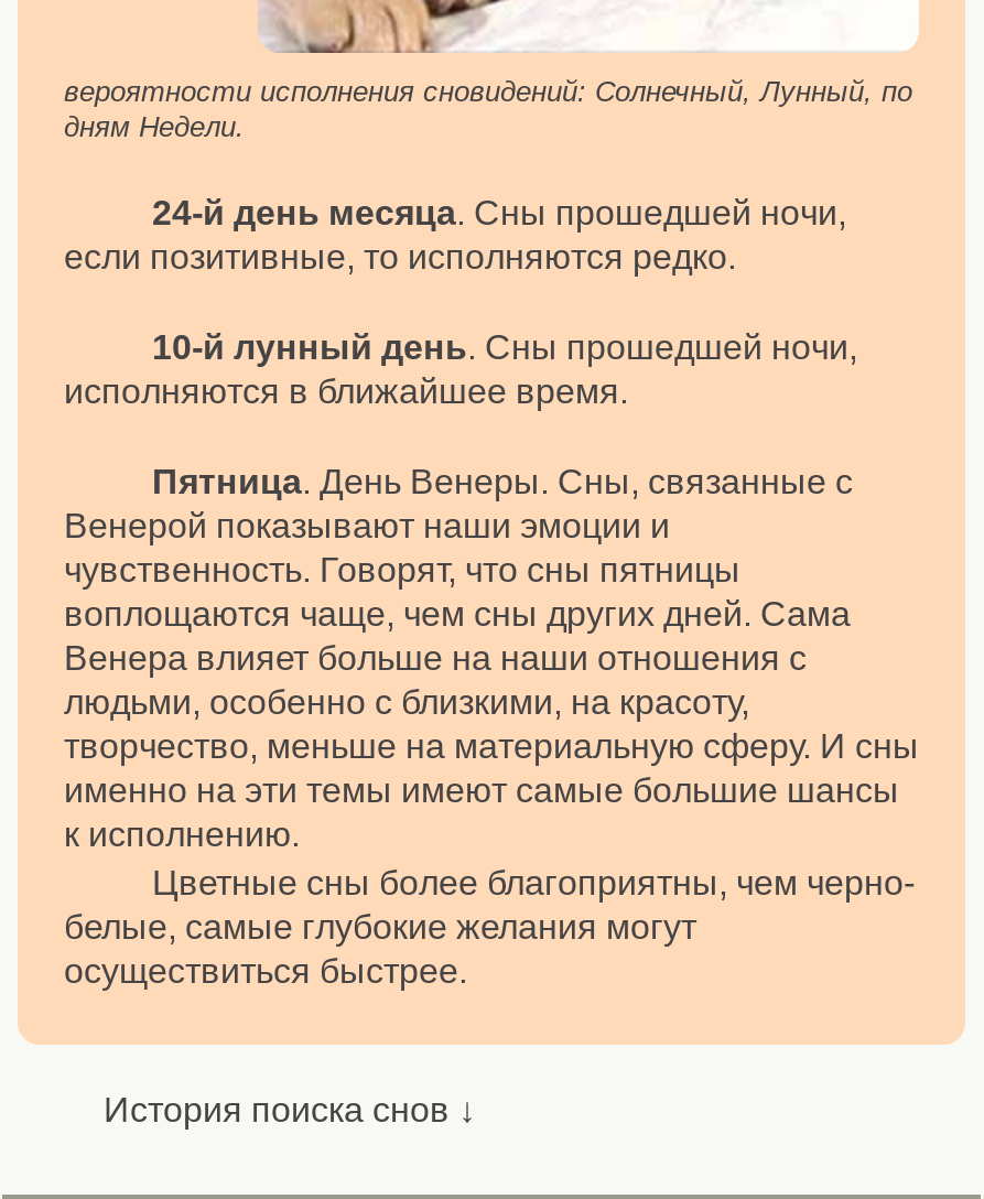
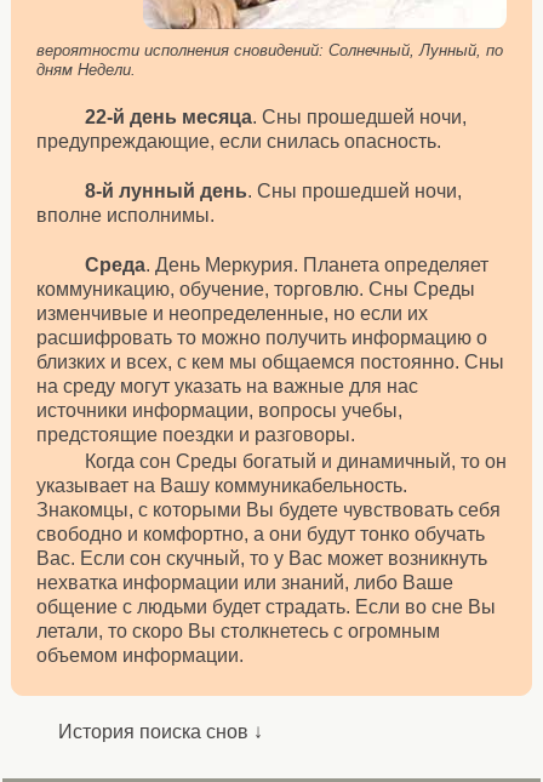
- 24-й день месяца. Сны прошедшей ночи,
- если позитивные, то исполняются редко.
+ 22-й день месяца. Сны прошедшей ночи,
+ предупреждающие, если снилась опасность.

- 10-й лунный день. Сны прошедшей ночи,
- исполняются в ближайшее время.
+ 8-й лунный день. Сны прошедшей ночи,
+ вполне исполнимы.

- Пятница. День Венеры. Сны, связанные с
- Венерой показывают наши эмоции и
- чувственность. Говорят, что сны пятницы
- воплощаются чаще, чем сны других дней. Сама
- Венера влияет больше на наши отношения с
- людьми, особенно с близкими, на красоту,
- творчество, меньше на материальную сферу. И сны
- именно на эти темы имеют самые большие шансы
- к исполнению.
- Цветные сны более благоприятны, чем черно-
- белые, самые глубокие желания могут
- осуществиться быстрее.
+ Среда. День Меркурия. Планета определяет
+ коммуникацию, обучение, торговлю. Сны Среды
+ изменчивые и неопределенные, но если их
+ расшифровать то можно получить информацию о
+ близких и всех, с кем мы общаемся постоянно. Сны
+ на среду могут указать на важные для нас
+ источники информации, вопросы учебы,
+ предстоящие поездки и разговоры.
+ Когда сон Среды богатый и динамичный, то он
+ указывает на Вашу коммуникабельность.
+ Знакомцы, с которыми Вы будете чувствовать себя
+ свободно и комфортно, а они будут тонко обучать
+ Вас. Если сон скучный, то у Вас может возникнуть
+ нехватка информации или знаний, либо Ваше
+ общение с людьми будет страдать. Если во сне Вы
+ летали, то скоро Вы столкнетесь с огромным
+ объемом информации.
